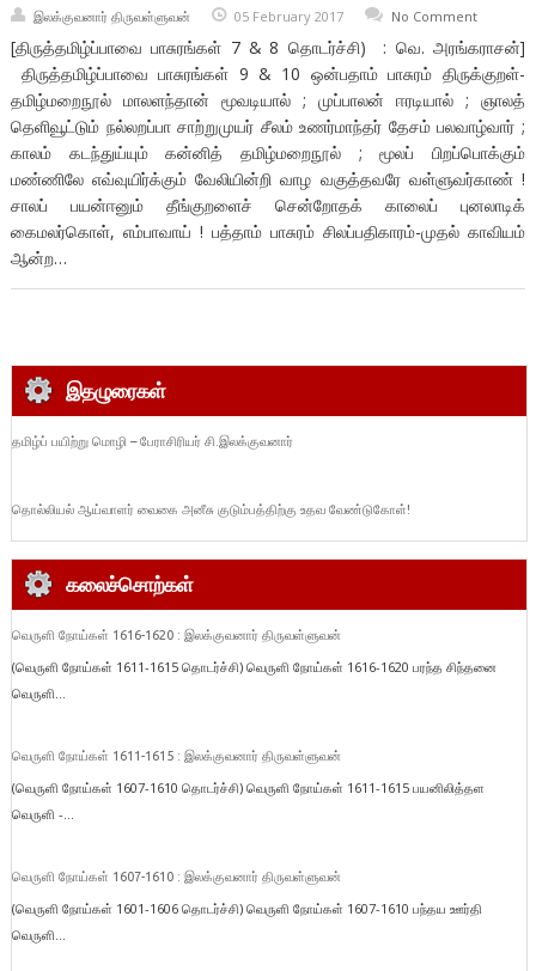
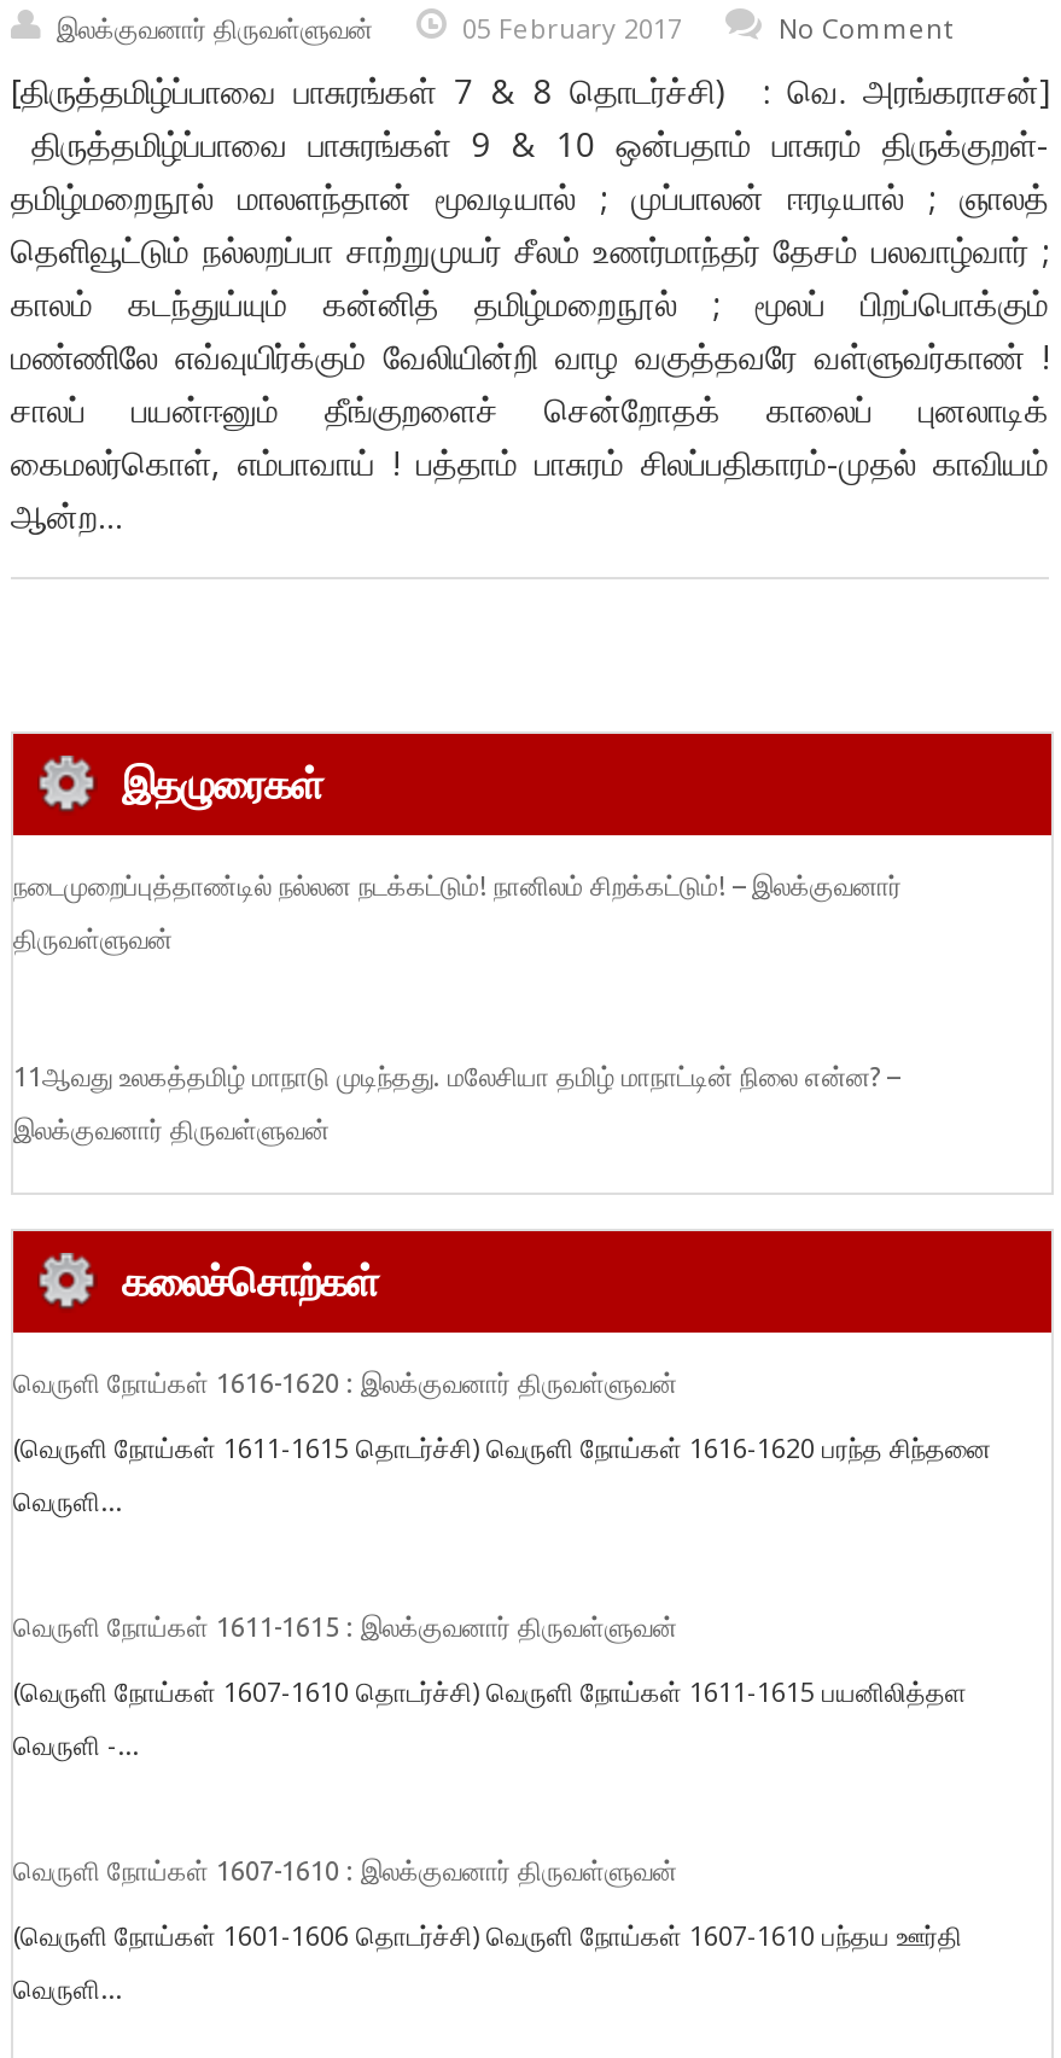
- தமிழ்ப் பயிற்று மொழி – பேராசிரியர் சி.இலக்குவனார்
+ நடைமுறைப்புத்தாண்டில் நல்லன நடக்கட்டும்! நானிலம் சிறக்கட்டும்! – இலக்குவனார்
+ திருவள்ளுவன்

- தொல்லியல் ஆய்வாளர் வைகை அனீசு குடும்பத்திற்கு உதவ வேண்டுகோள்!
+ 11ஆவது உலகத்தமிழ் மாநாடு முடிந்தது. மலேசியா தமிழ் மாநாட்டின் நிலை என்ன? –
+ இலக்குவனார் திருவள்ளுவன்
